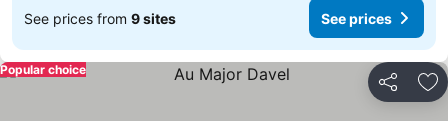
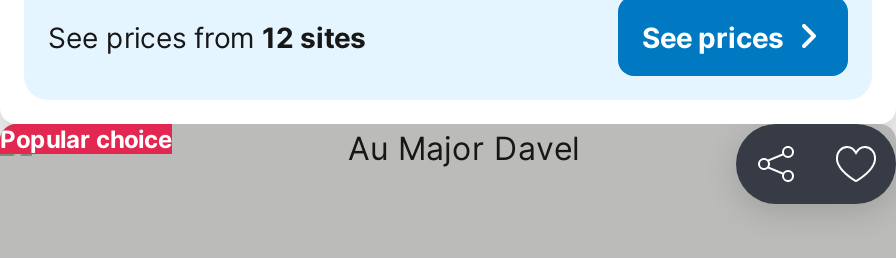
- See prices from 9 sites
+ See prices from 12 sites
